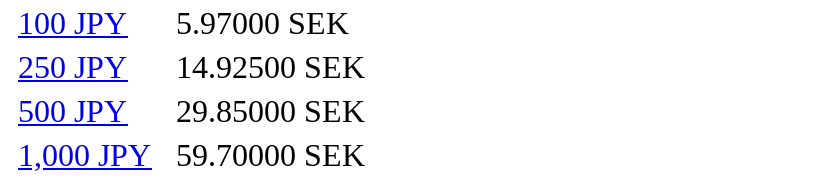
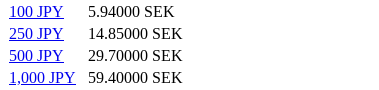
- 100 JPY 5.97000 SEK
+ 100 JPY 5.94000 SEK

- 250 JPY 14.92500 SEK
+ 250 JPY 14.85000 SEK

- 500 JPY 29.85000 SEK
+ 500 JPY 29.70000 SEK

- 1,000 JPY 59.70000 SEK
+ 1,000 JPY 59.40000 SEK
